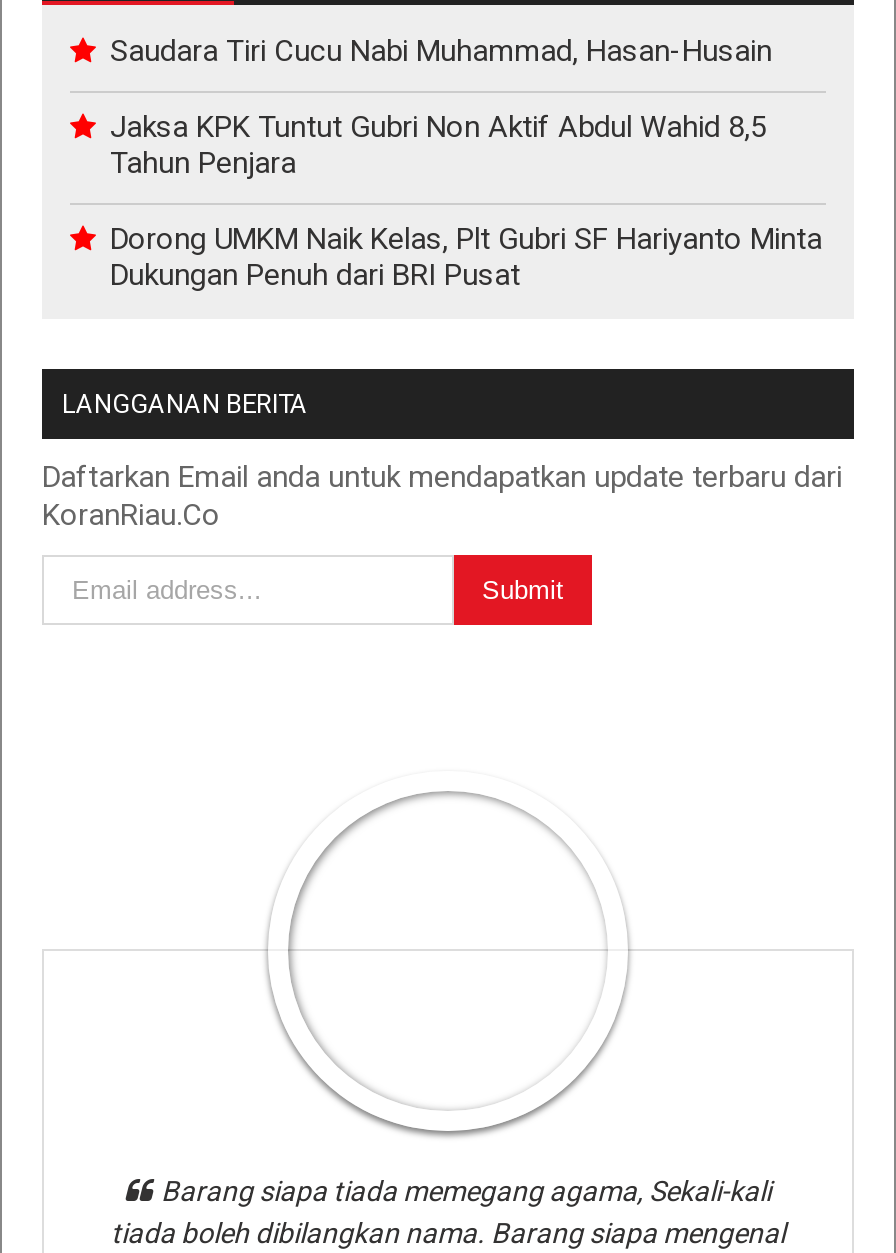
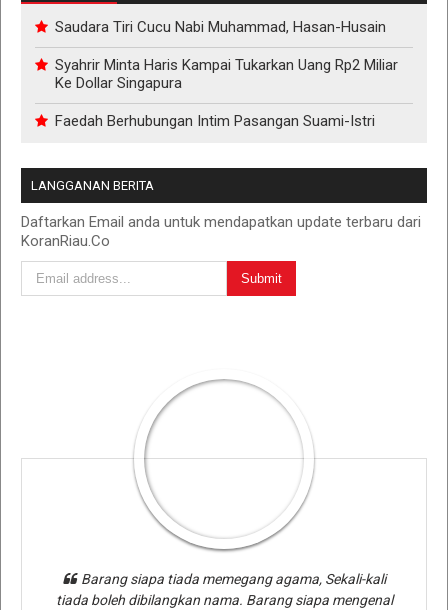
- Jaksa KPK Tuntut Gubri Non Aktif Abdul Wahid 8,5
- Tahun Penjara
+ Syahrir Minta Haris Kampai Tukarkan Uang Rp2 Miliar
+ Ke Dollar Singapura

- Dorong UMKM Naik Kelas, Plt Gubri SF Hariyanto Minta
- Dukungan Penuh dari BRI Pusat
+ Faedah Berhubungan Intim Pasangan Suami-Istri
